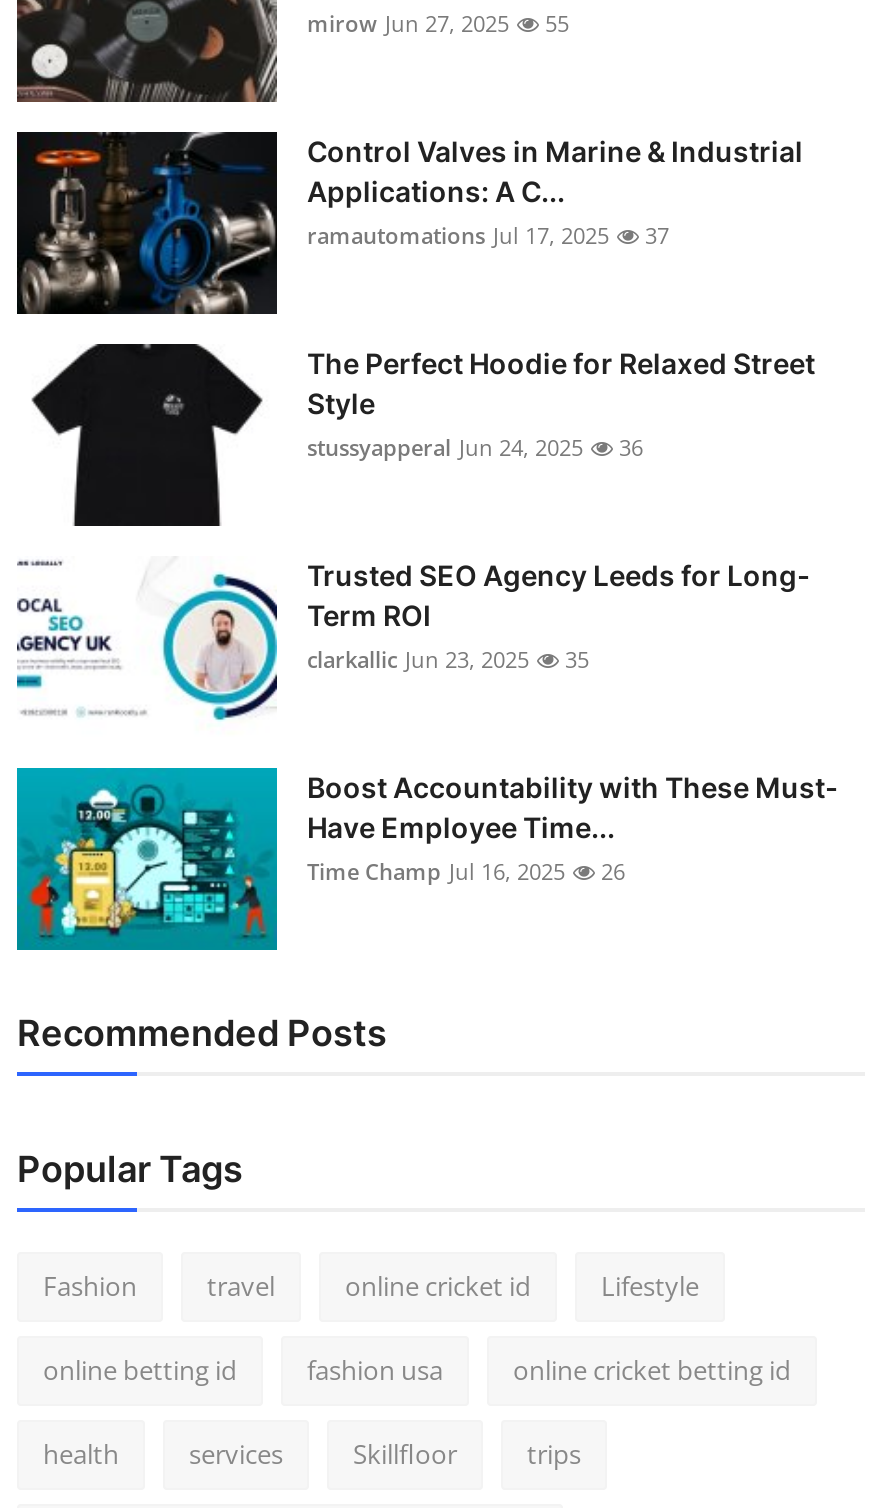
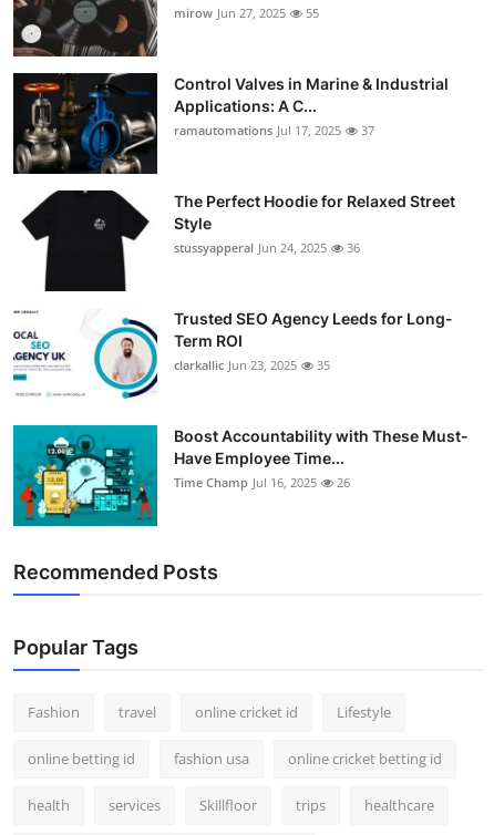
+ healthcare
